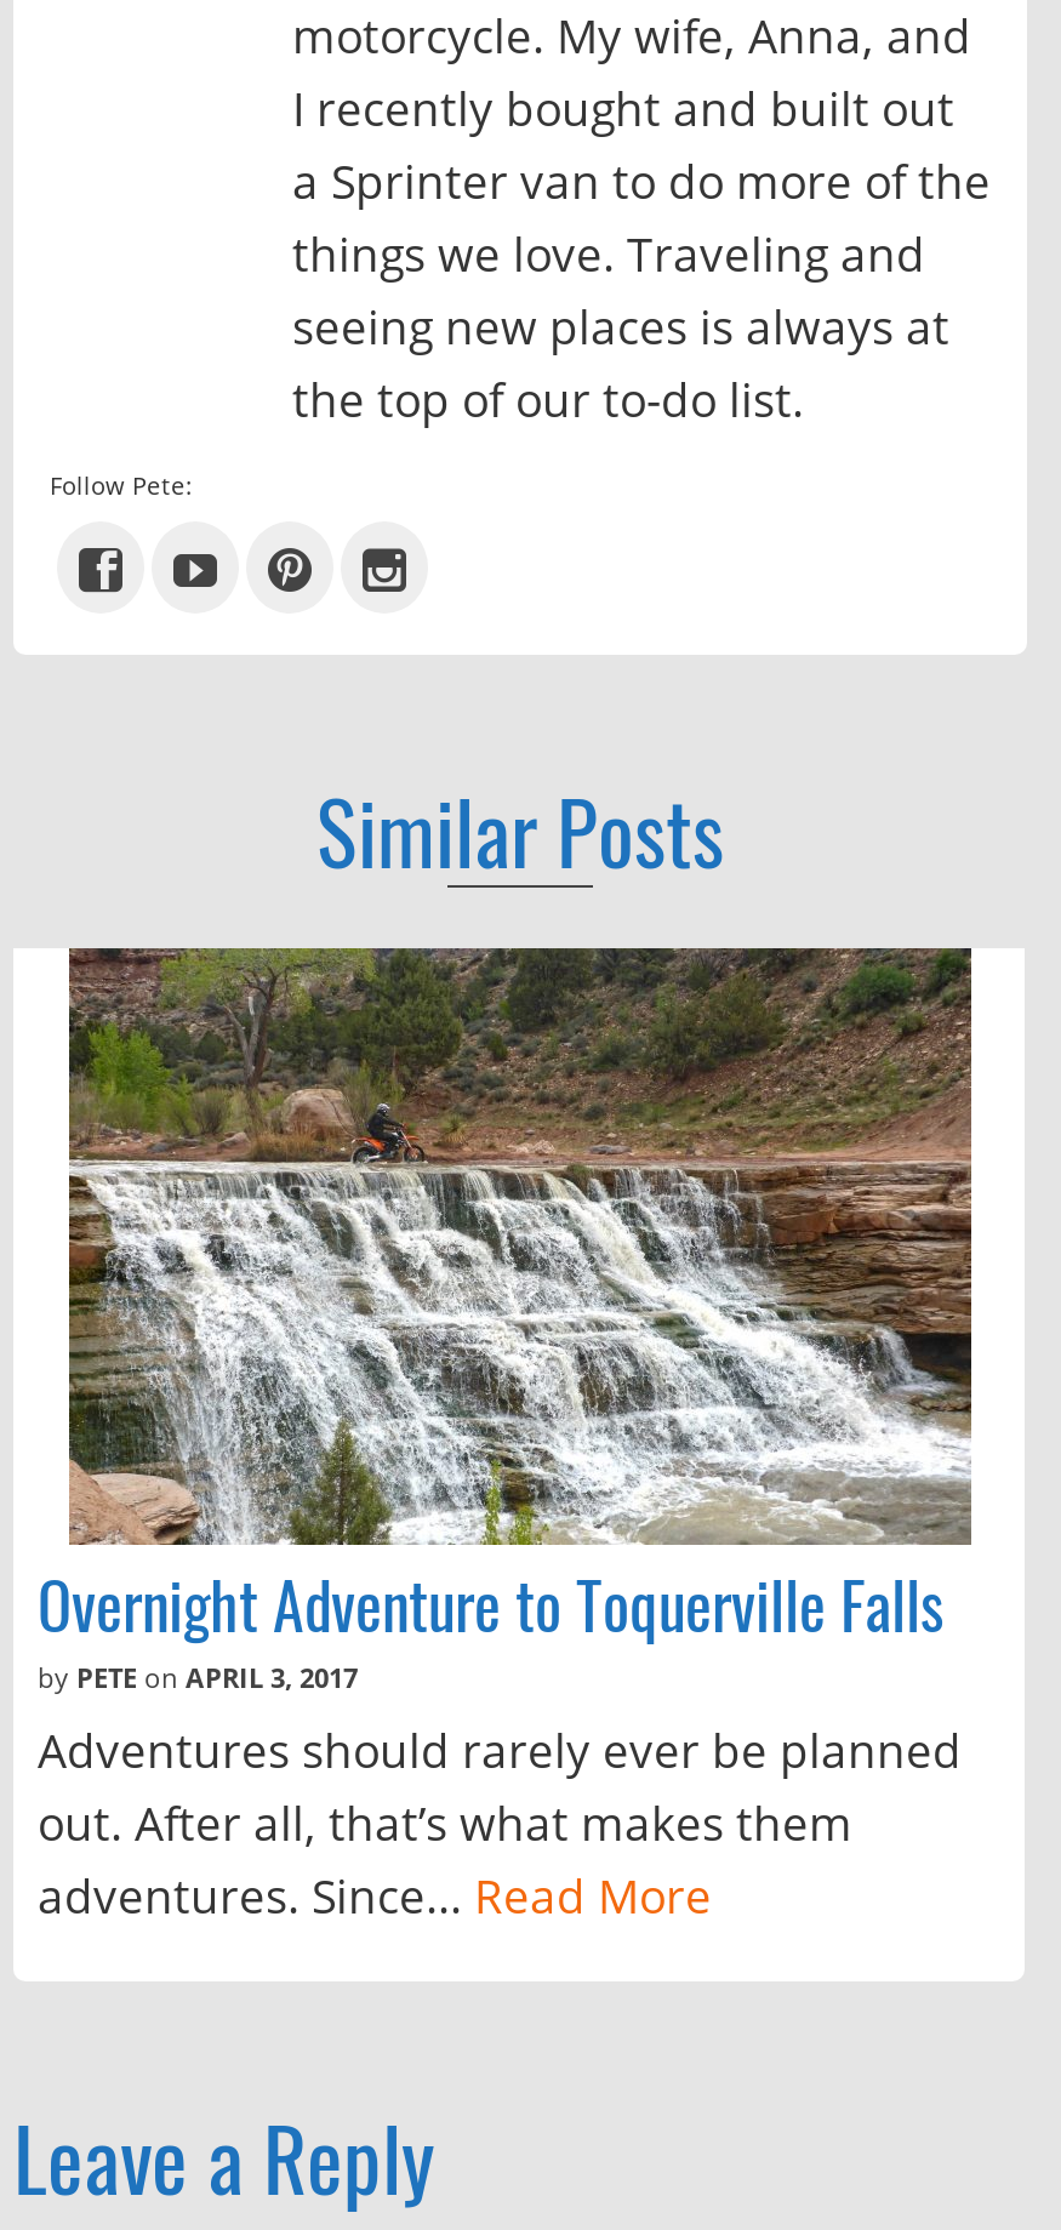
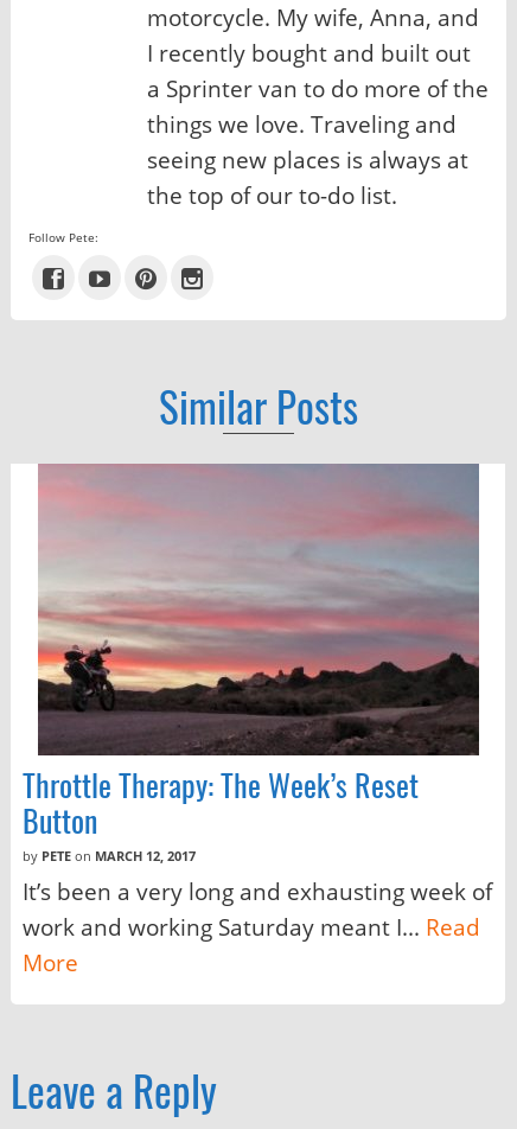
- [image]
- Overnight Adventure to Toquerville Falls
- by PETE on APRIL 3, 2017
- Adventures should rarely ever be planned
- out. After all, that’s what makes them
- adventures. Since... Read More
+ [image]
+ Throttle Therapy: The Week’s Reset
+ Button
+ by PETE on MARCH 12, 2017
+ It’s been a very long and exhausting week of
+ work and working Saturday meant I... Read
+ More
